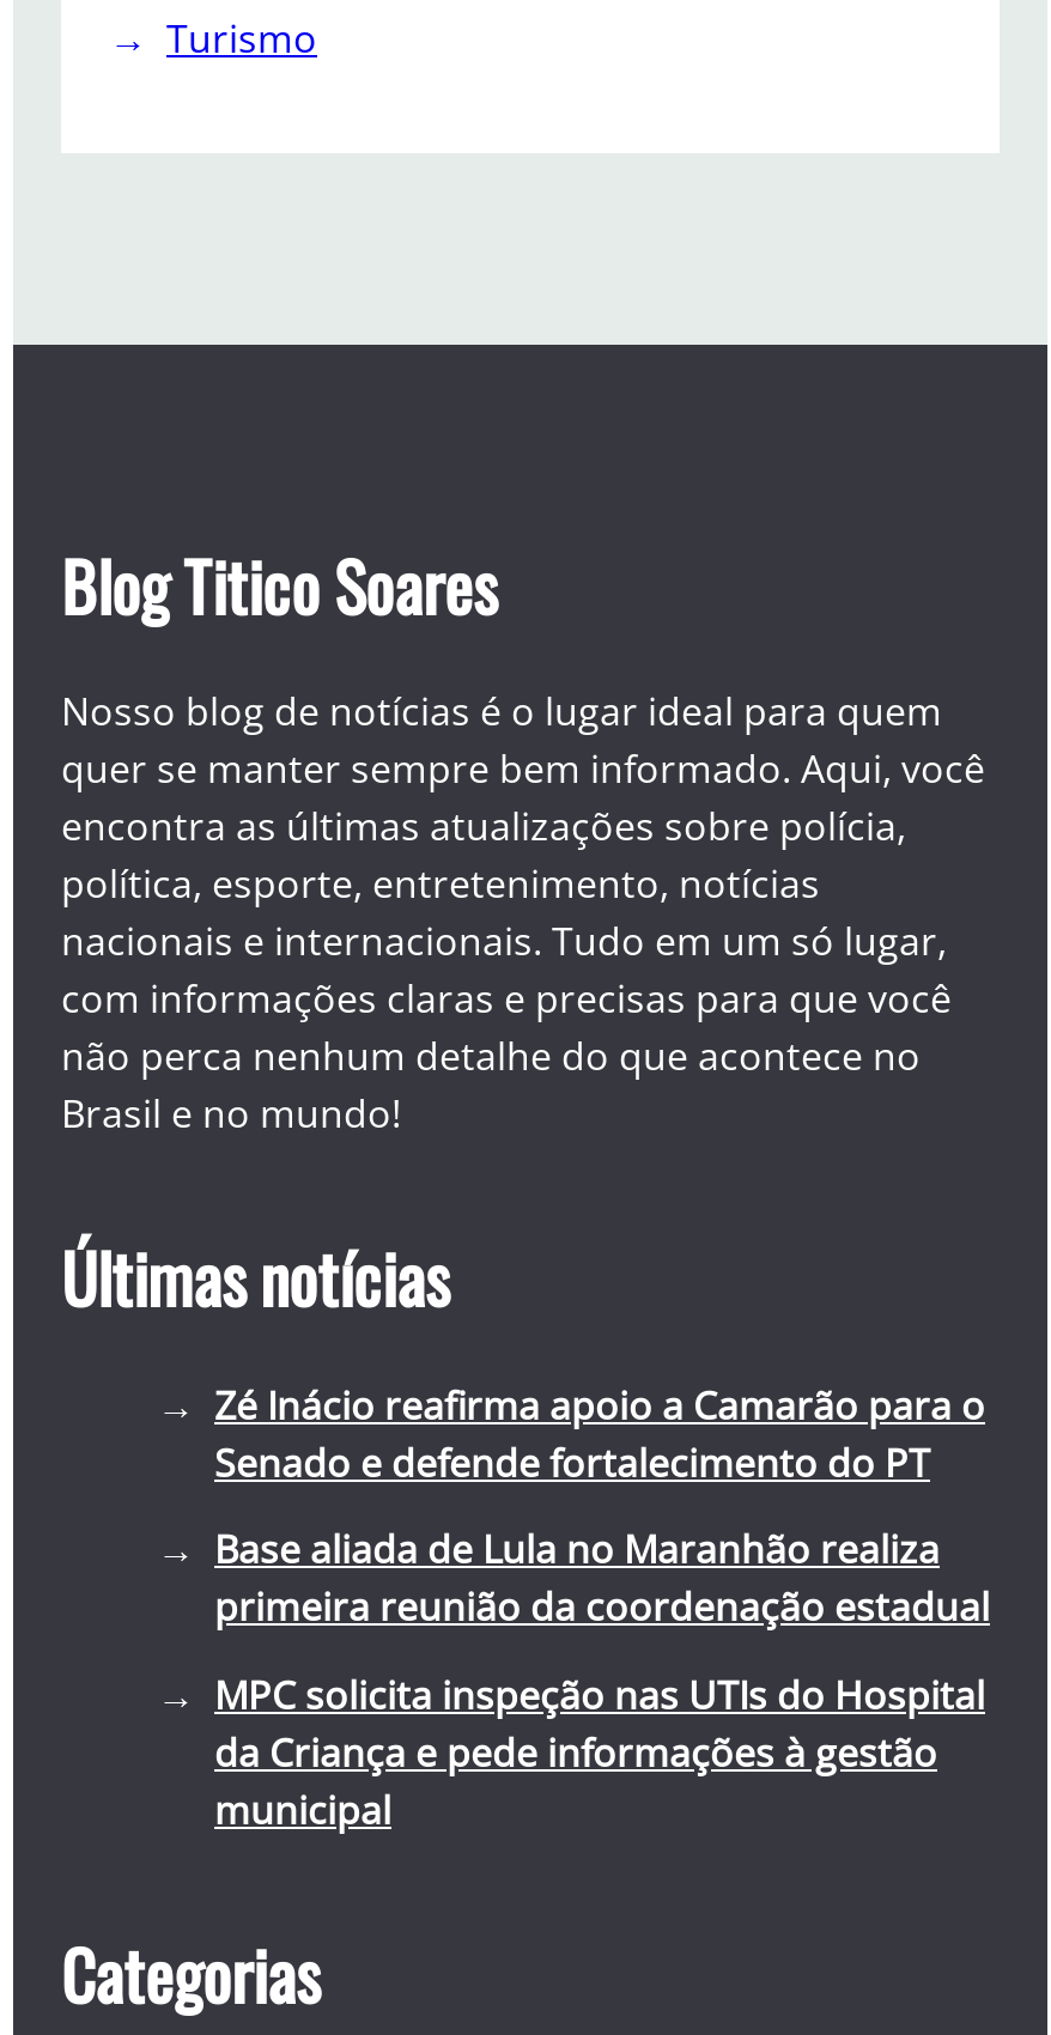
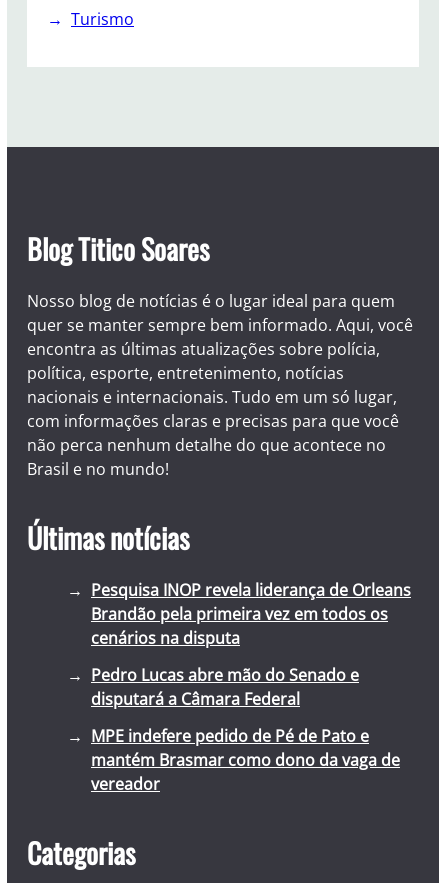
- Zé Inácio reafirma apoio a Camarão para o
- Senado e defende fortalecimento do PT
+ Pesquisa INOP revela liderança de Orleans
+ Brandão pela primeira vez em todos os
+ cenários na disputa

- Base aliada de Lula no Maranhão realiza
- primeira reunião da coordenação estadual
+ Pedro Lucas abre mão do Senado e
+ disputará a Câmara Federal

- MPC solicita inspeção nas UTIs do Hospital
- da Criança e pede informações à gestão
- municipal
+ MPE indefere pedido de Pé de Pato e
+ mantém Brasmar como dono da vaga de
+ vereador
